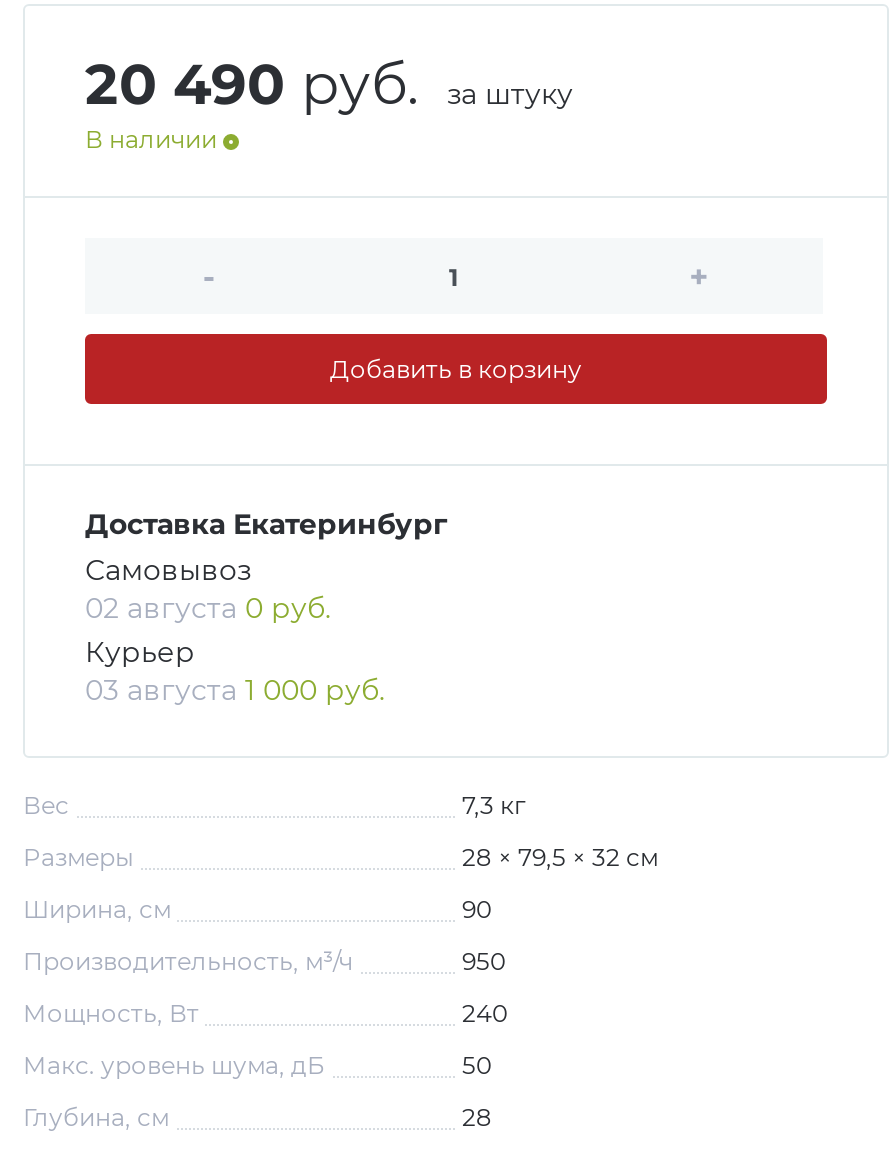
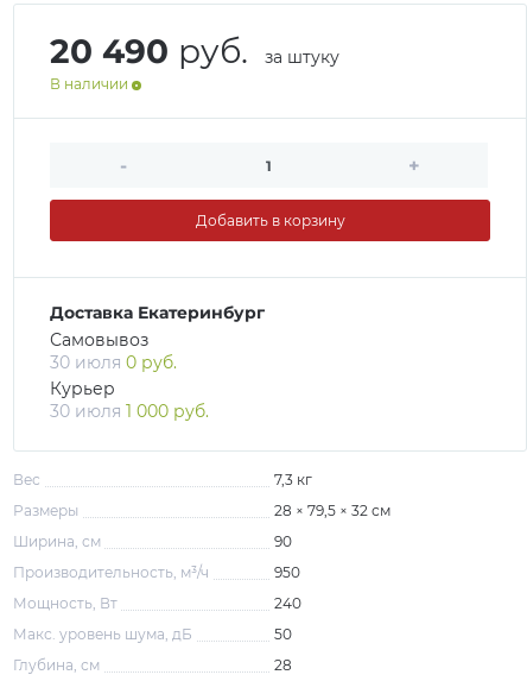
- 02 августа 0 руб.
+ 30 июля 0 руб.

- 03 августа 1 000 руб.
+ 30 июля 1 000 руб.
